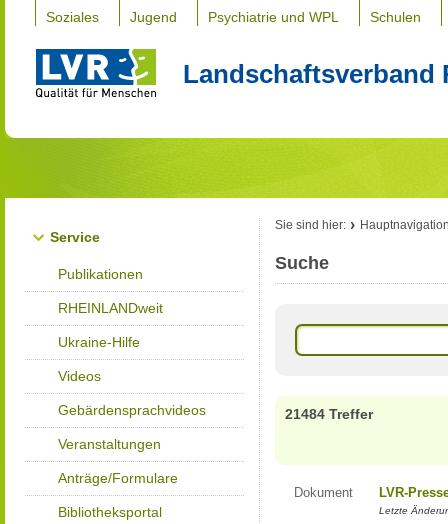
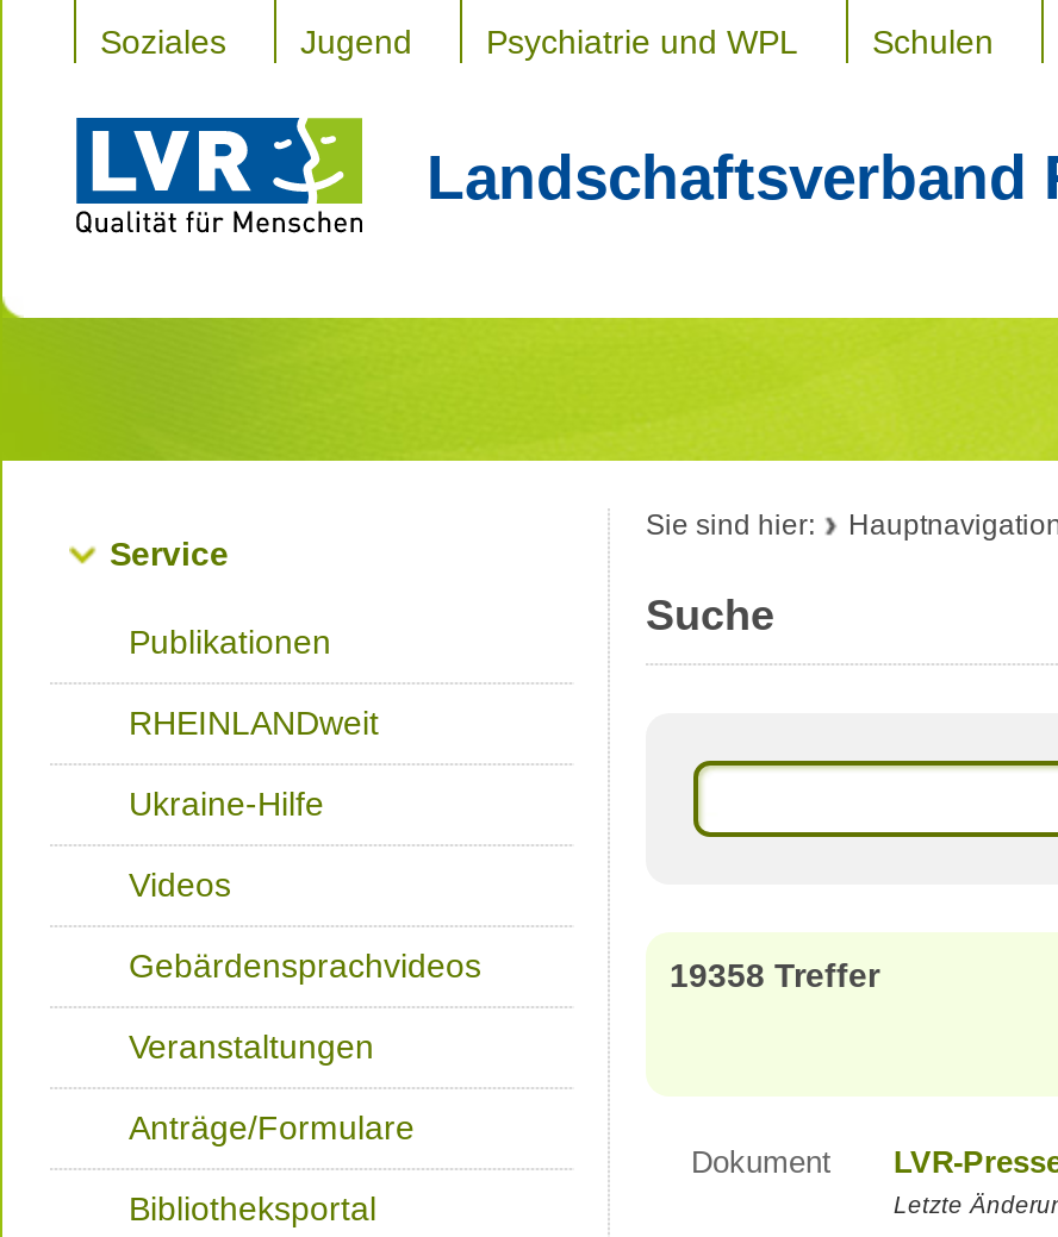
- 21484 Treffer
+ 19358 Treffer
